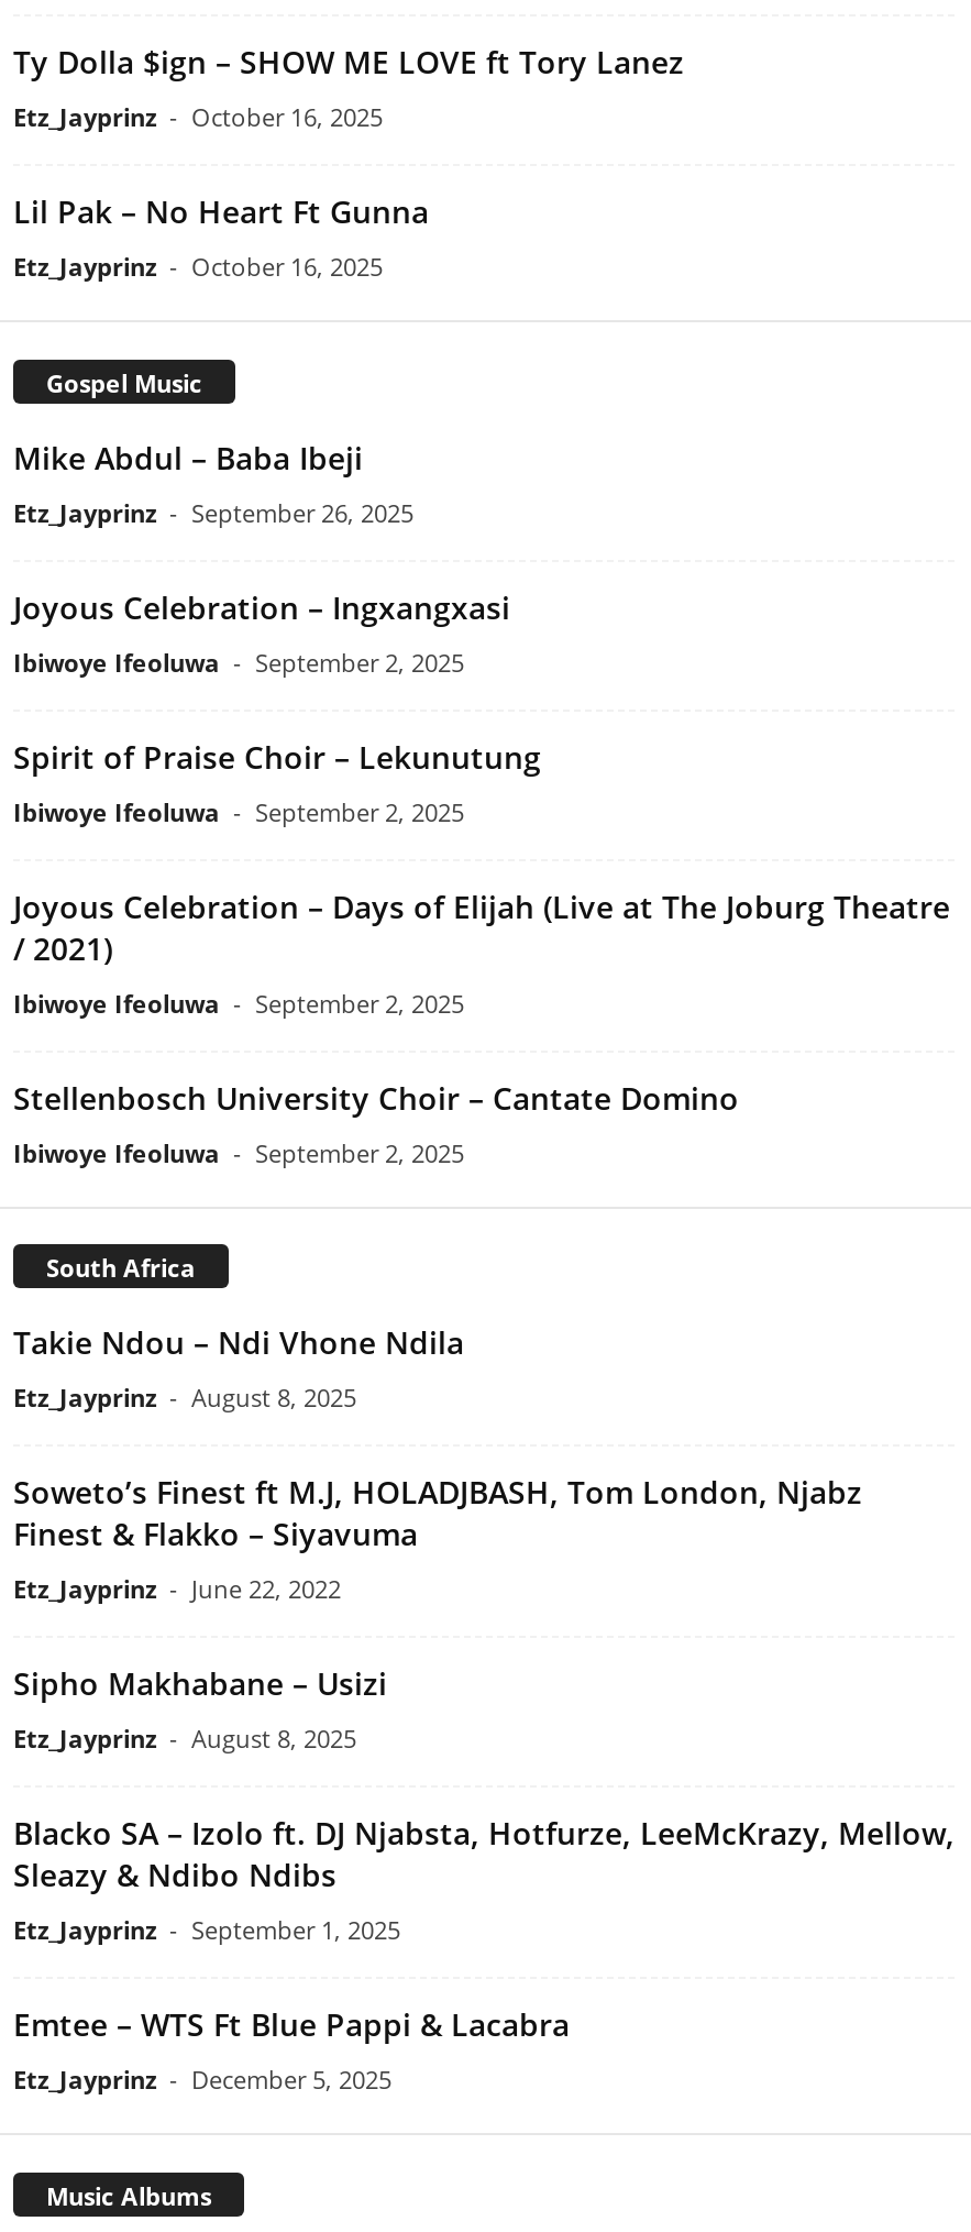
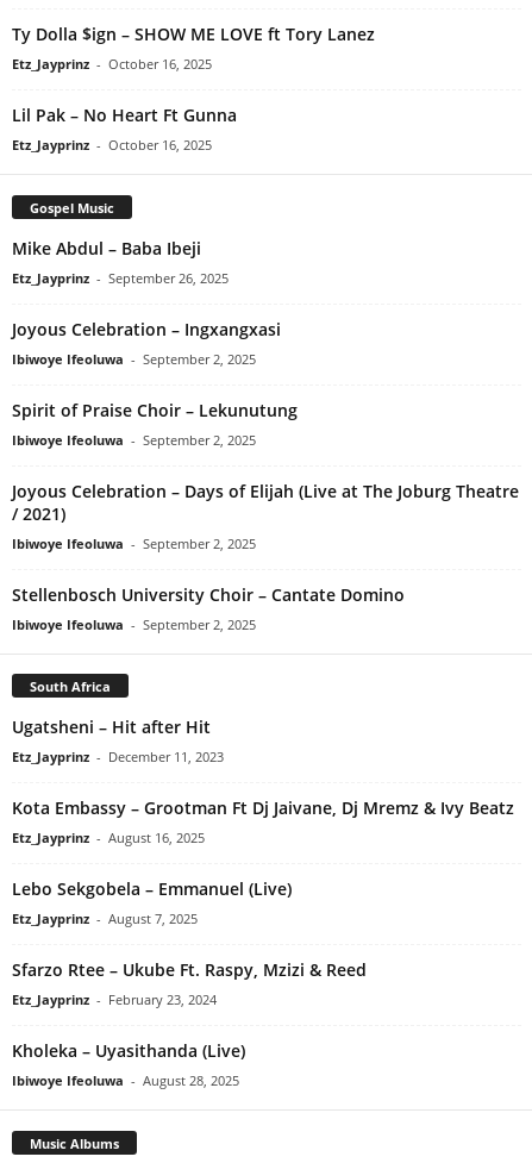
- Takie Ndou – Ndi Vhone Ndila
- Etz_Jayprinz - August 8, 2025
+ Ugatsheni – Hit after Hit
+ Etz_Jayprinz - December 11, 2023

- Soweto’s Finest ft M.J, HOLADJBASH, Tom London, Njabz
- Finest & Flakko – Siyavuma
- Etz_Jayprinz - June 22, 2022
+ Kota Embassy – Grootman Ft Dj Jaivane, Dj Mremz & Ivy Beatz
+ Etz_Jayprinz - August 16, 2025

- Sipho Makhabane – Usizi
- Etz_Jayprinz - August 8, 2025
+ Lebo Sekgobela – Emmanuel (Live)
+ Etz_Jayprinz - August 7, 2025

- Blacko SA – Izolo ft. DJ Njabsta, Hotfurze, LeeMcKrazy, Mellow,
- Sleazy & Ndibo Ndibs
- Etz_Jayprinz - September 1, 2025
+ Sfarzo Rtee – Ukube Ft. Raspy, Mzizi & Reed
+ Etz_Jayprinz - February 23, 2024

- Emtee – WTS Ft Blue Pappi & Lacabra
- Etz_Jayprinz - December 5, 2025
+ Kholeka – Uyasithanda (Live)
+ Ibiwoye Ifeoluwa - August 28, 2025
